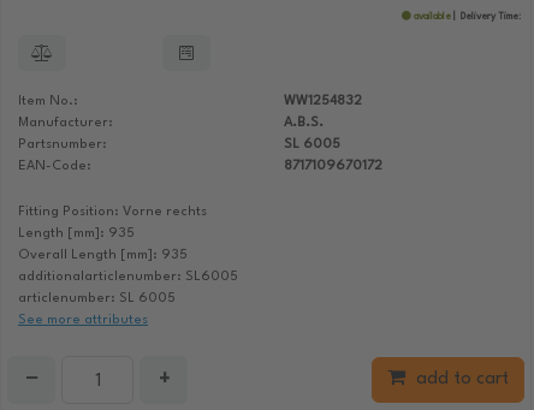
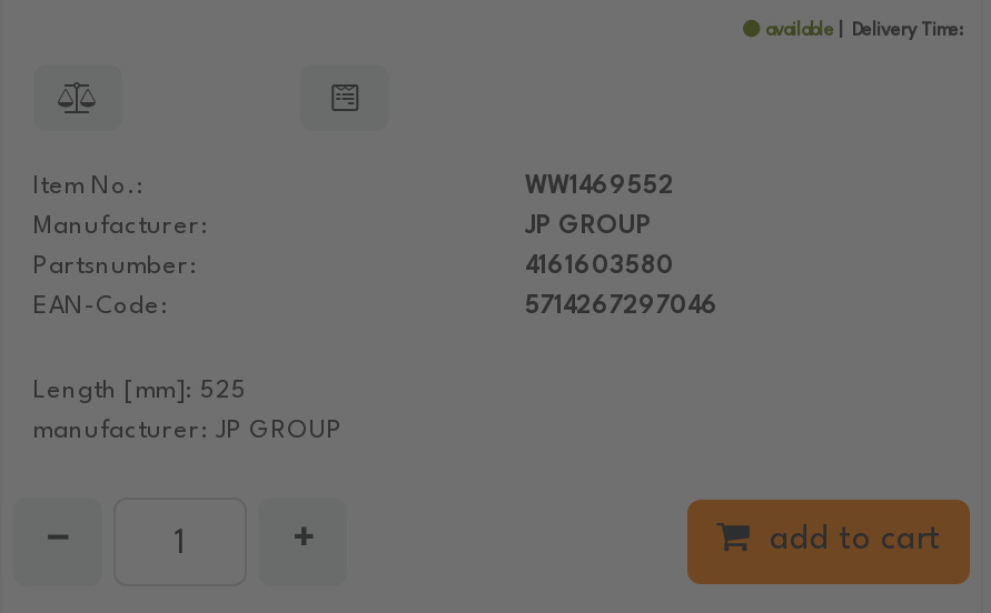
- WW1254832
+ WW1469552

- A.B.S.
+ JP GROUP

- SL 6005
+ 4161603580

- 8717109670172
- Fitting Position: Vorne rechts
- Length [mm]: 935
- Overall Length [mm]: 935
- additionalarticlenumber: SL6005
- articlenumber: SL 6005
- See more attributes
+ 5714267297046
+ Length [mm]: 525
+ manufacturer: JP GROUP
